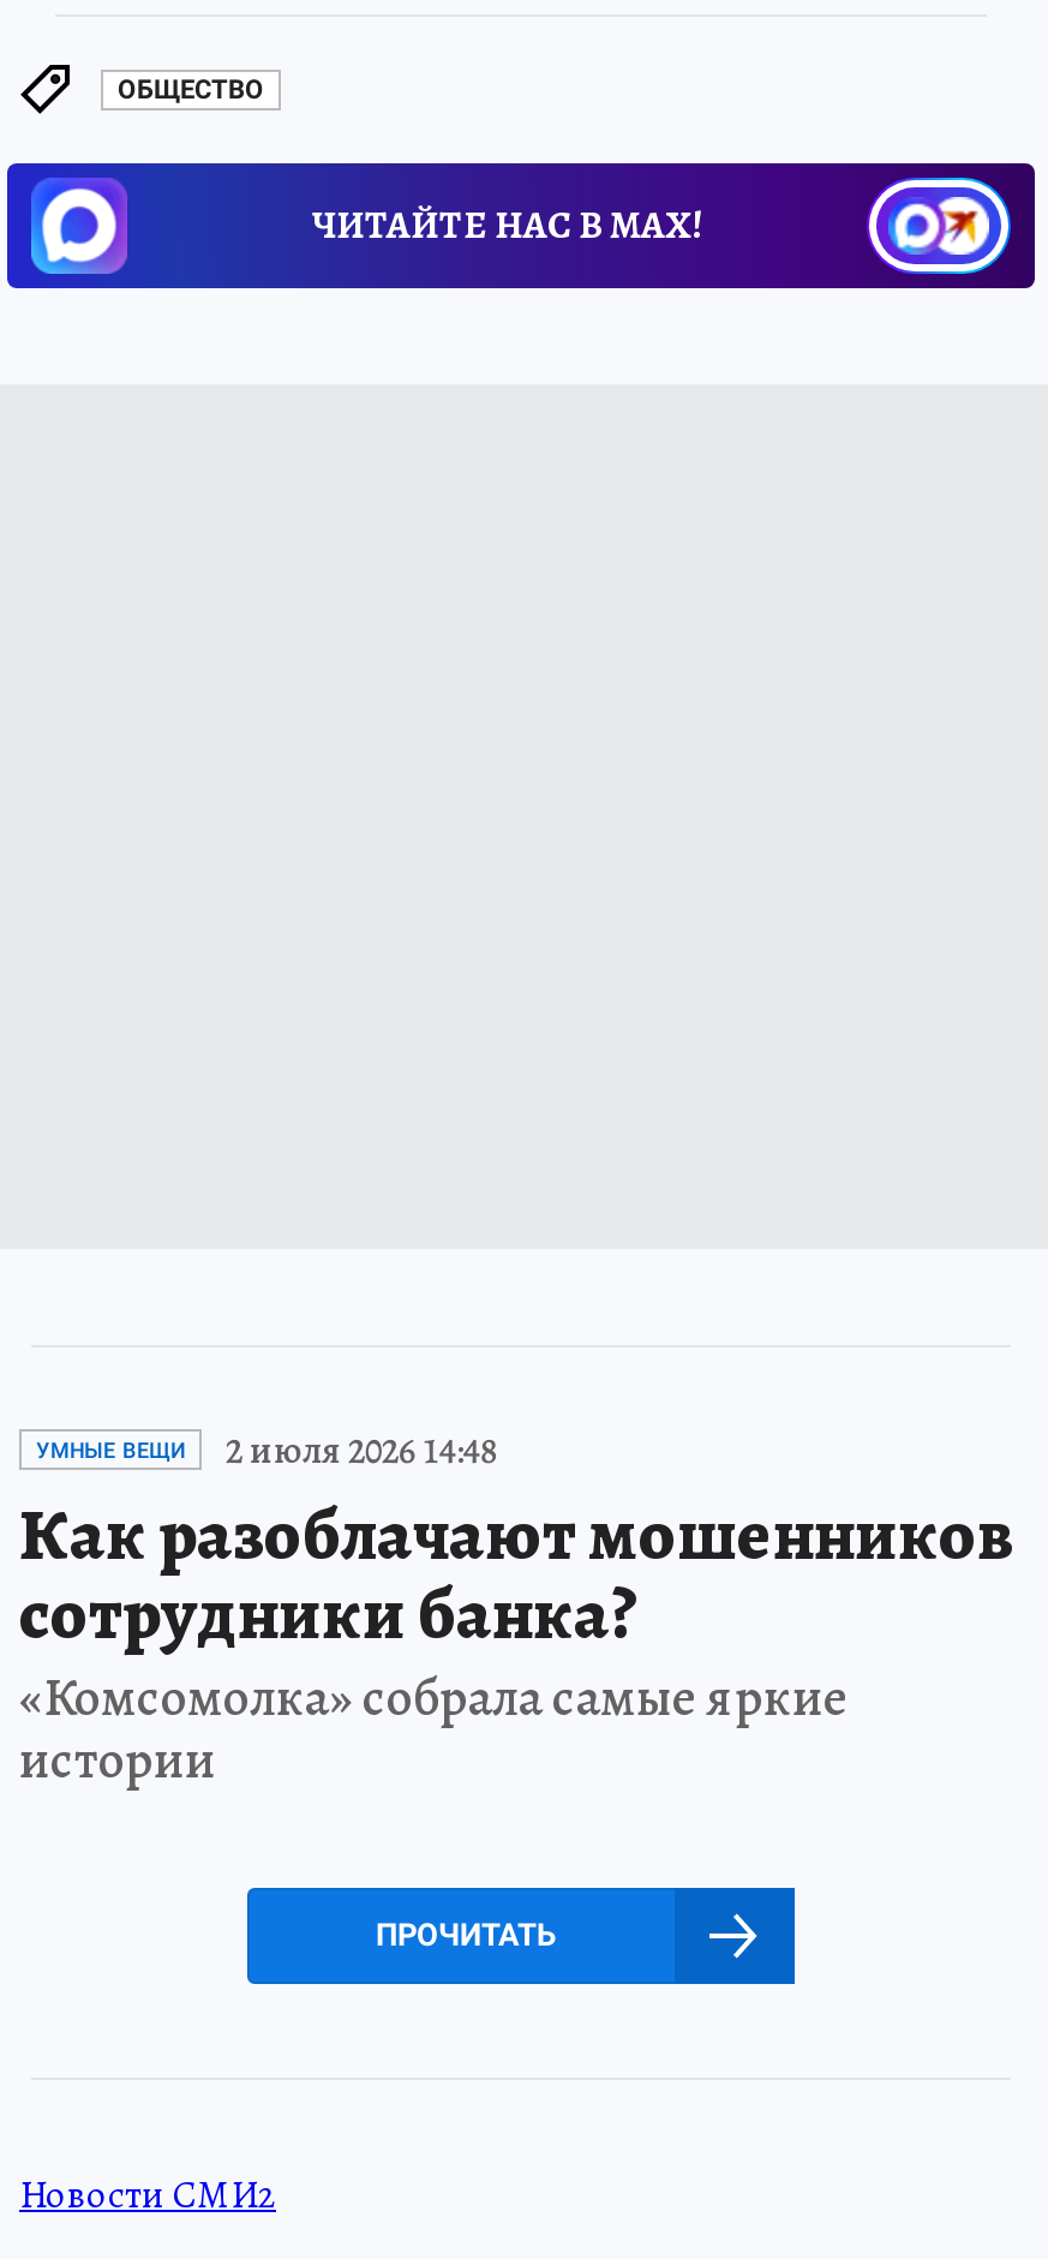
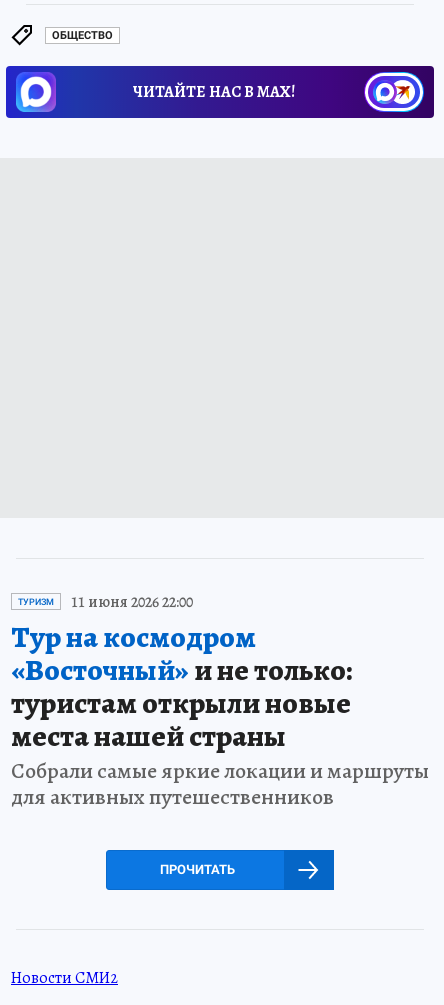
- УМНЫЕ ВЕЩИ
- 2 июля 2026 14:48
- Как разоблачают мошенников
- сотрудники банка?
- «Комсомолка» собрала самые яркие
- истории
+ ТУРИЗМ
+ 11 июня 2026 22:00
+ Тур на космодром
+ «Восточный»и не только:
+ туристам открыли новые
+ места нашей страны
+ Собрали самые яркие локации и маршруты
+ для активных путешественников
